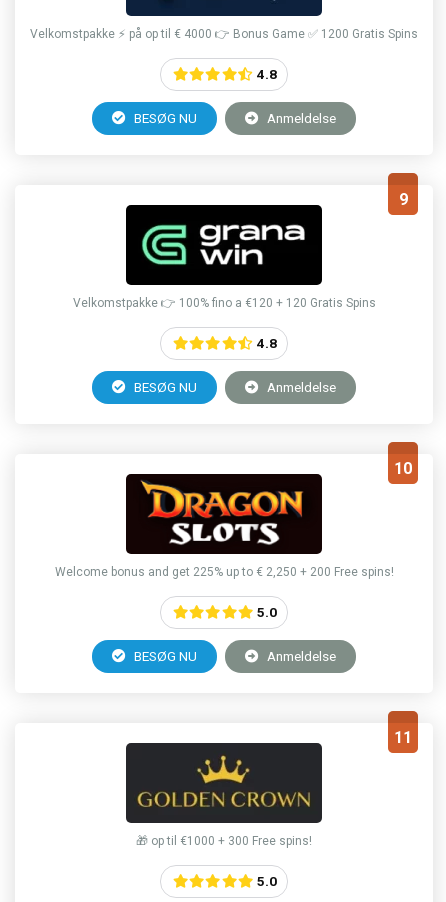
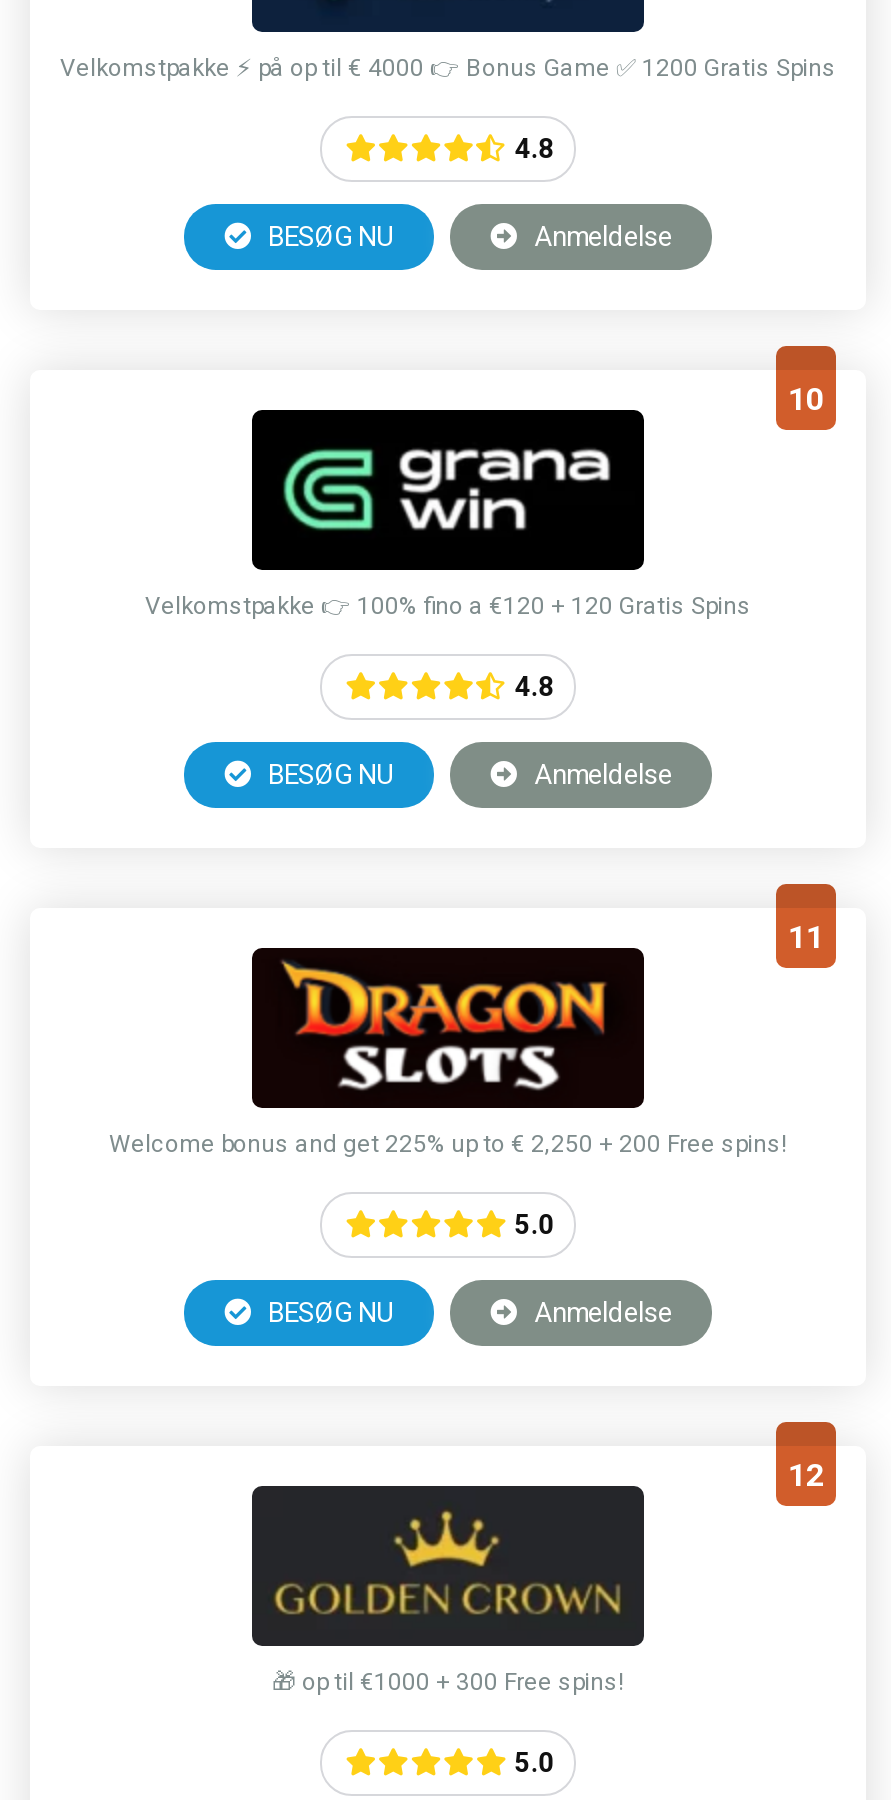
- 9
+ 10

- 10
+ 11

- 11
+ 12
